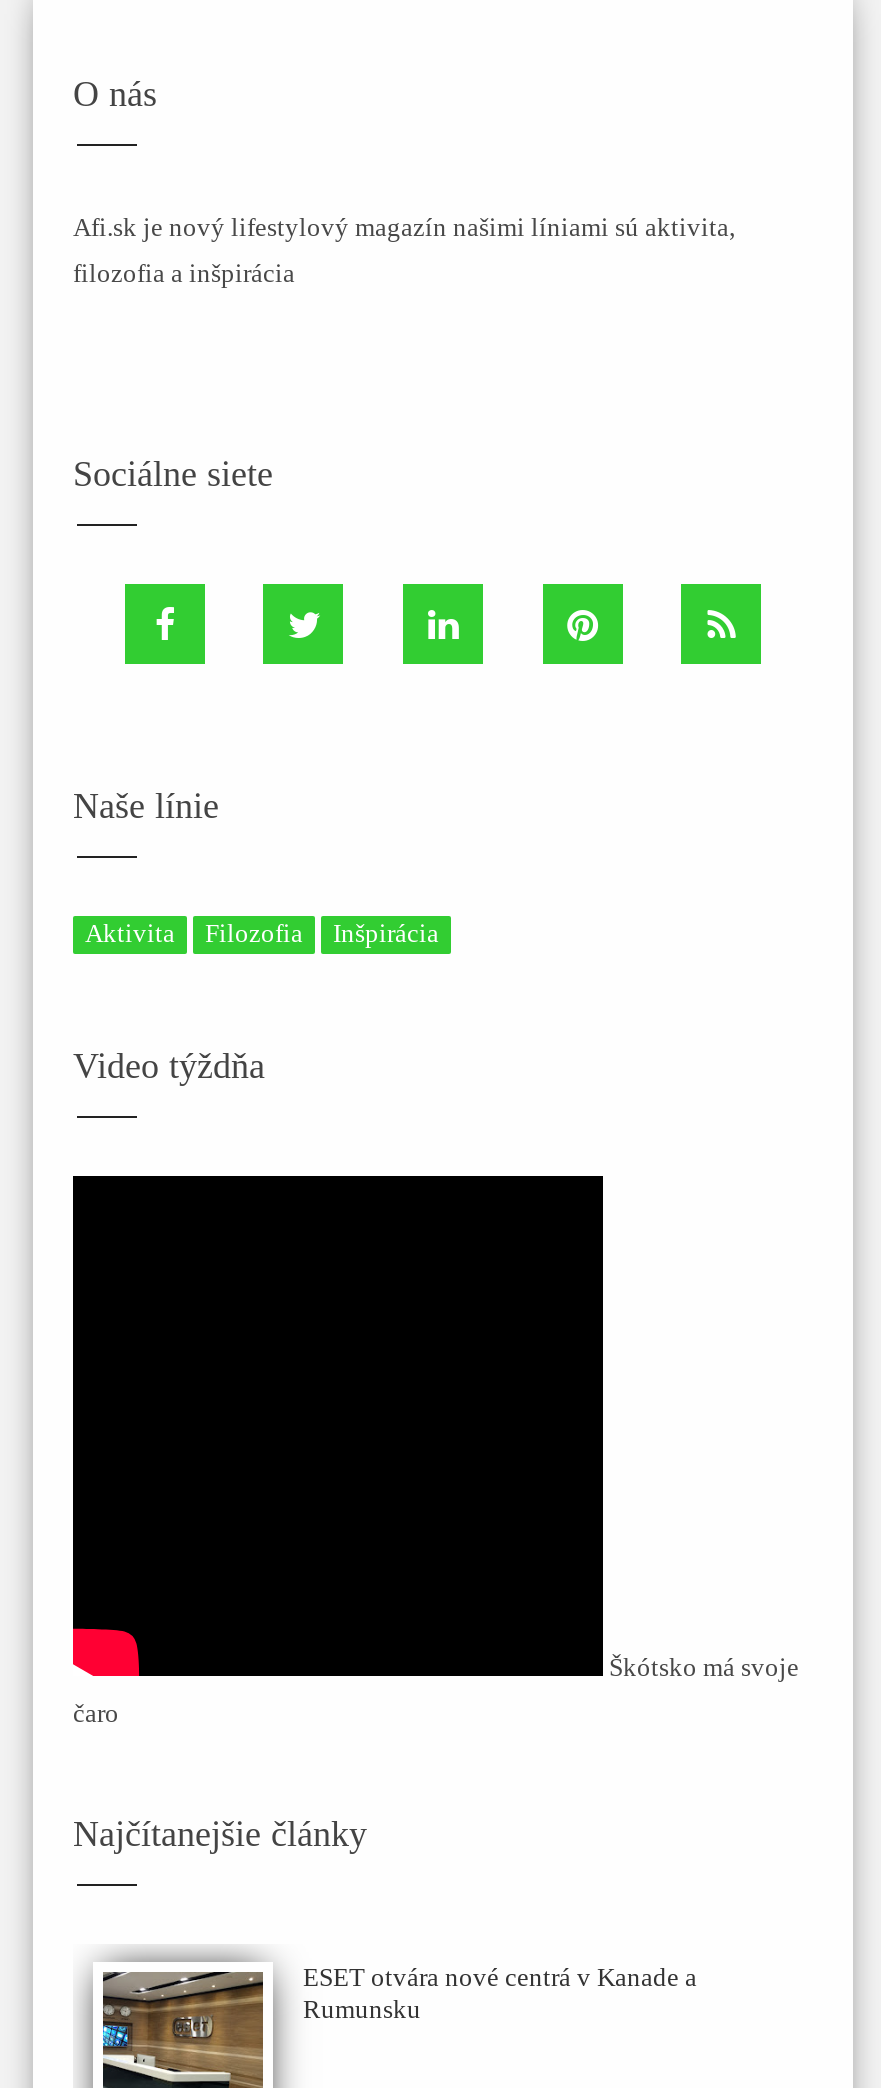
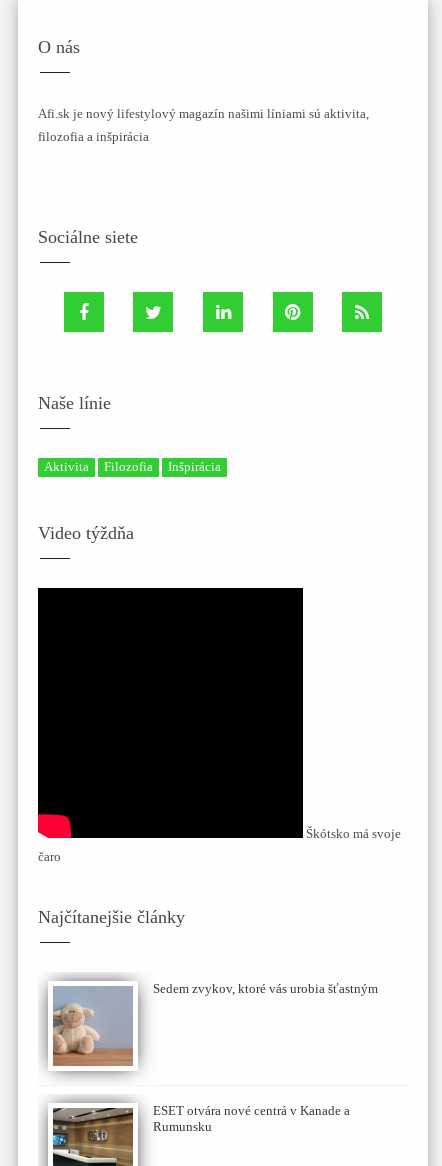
+ [image]
+ Sedem zvykov, ktoré vás urobia šťastným
